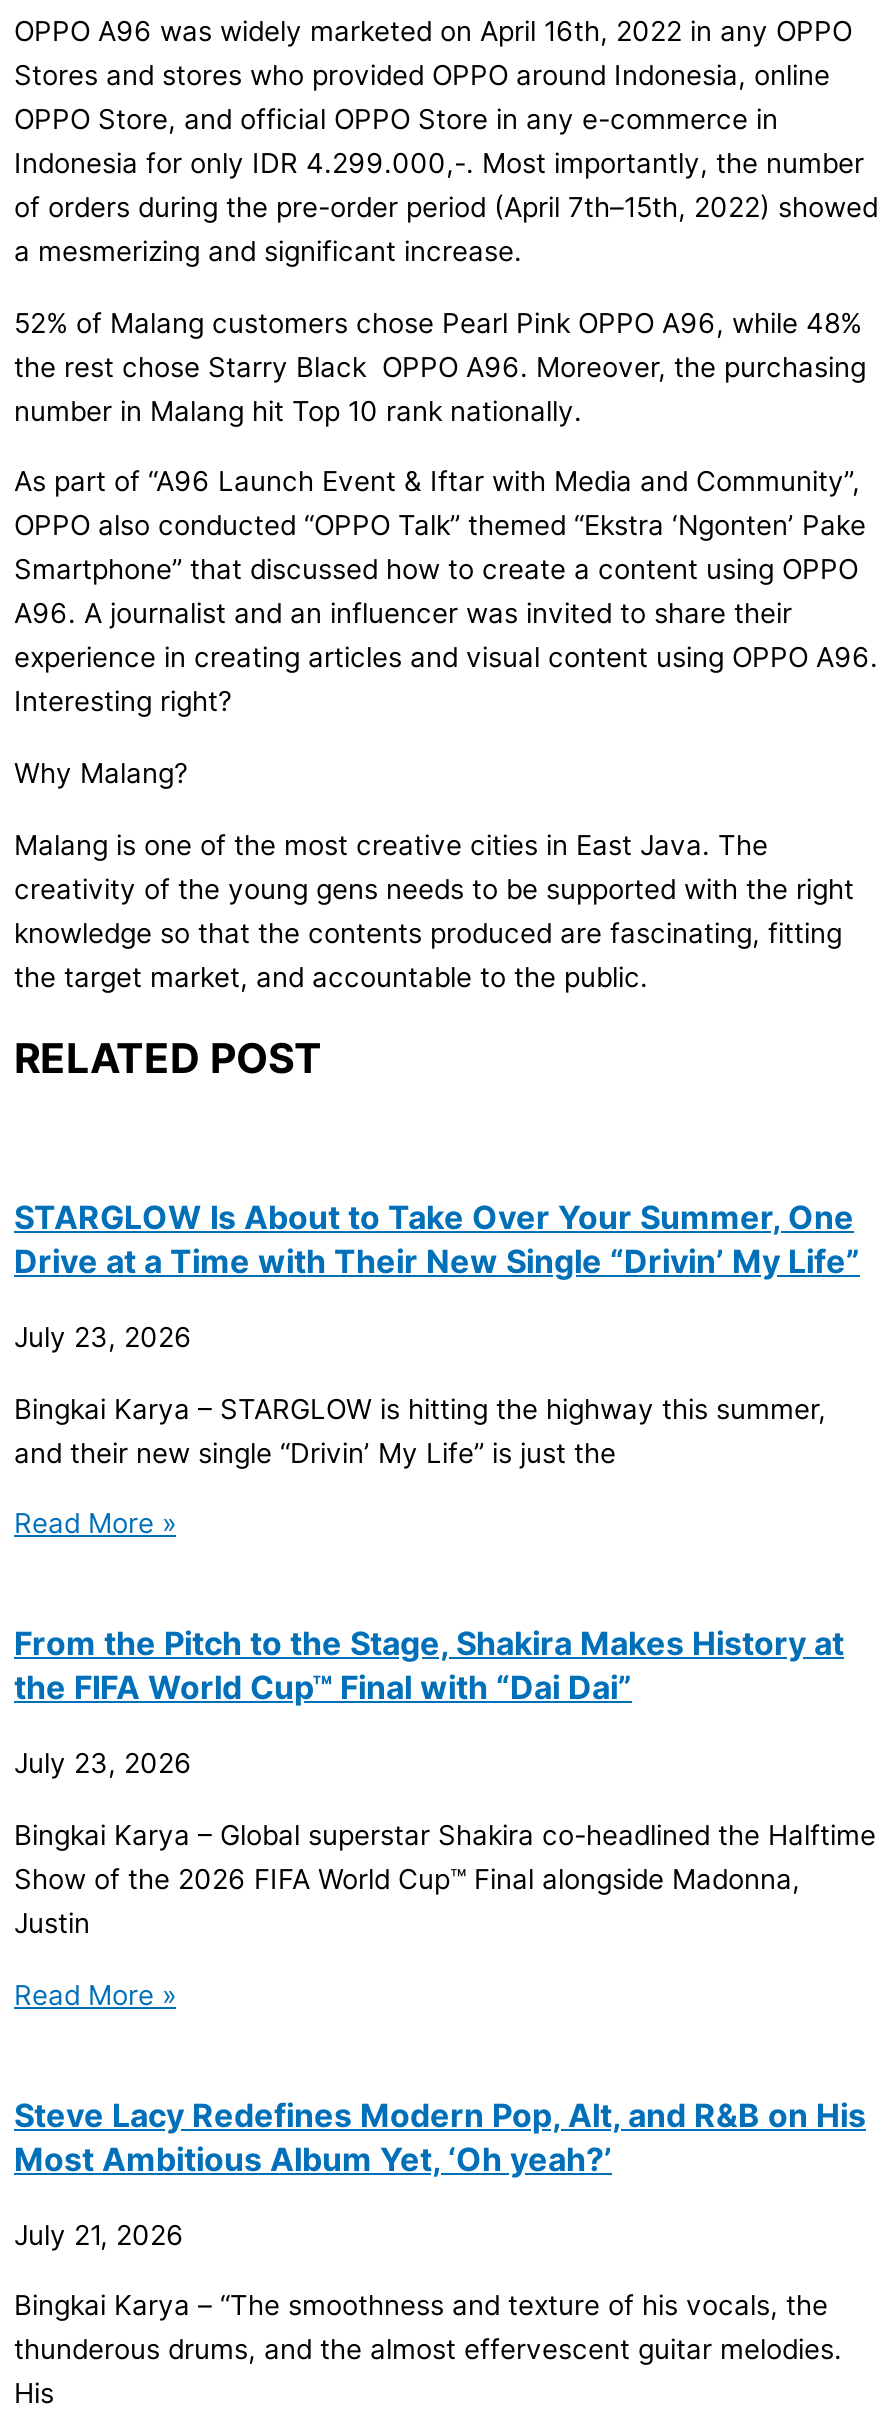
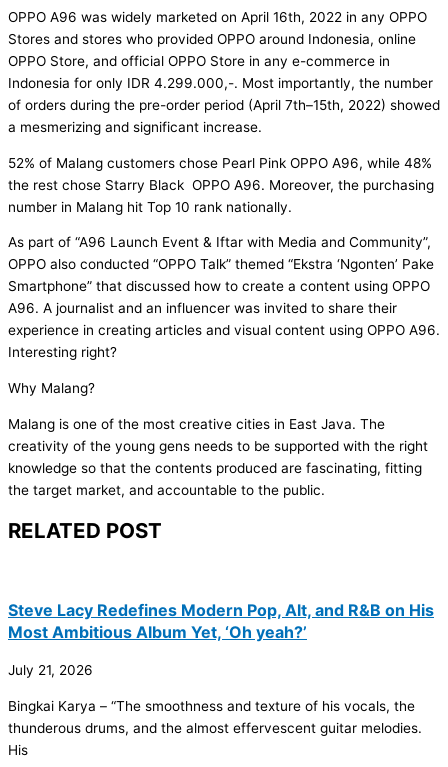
- STARGLOW Is About to Take Over Your Summer, One
- Drive at a Time with Their New Single “Drivin’ My Life”
- July 23, 2026
- Bingkai Karya – STARGLOW is hitting the highway this summer,
- and their new single “Drivin’ My Life” is just the
- Read More »
- From the Pitch to the Stage, Shakira Makes History at
- the FIFA World Cup™ Final with “Dai Dai”
- July 23, 2026
- Bingkai Karya – Global superstar Shakira co-headlined the Halftime
- Show of the 2026 FIFA World Cup™ Final alongside Madonna,
- Justin
- Read More »
